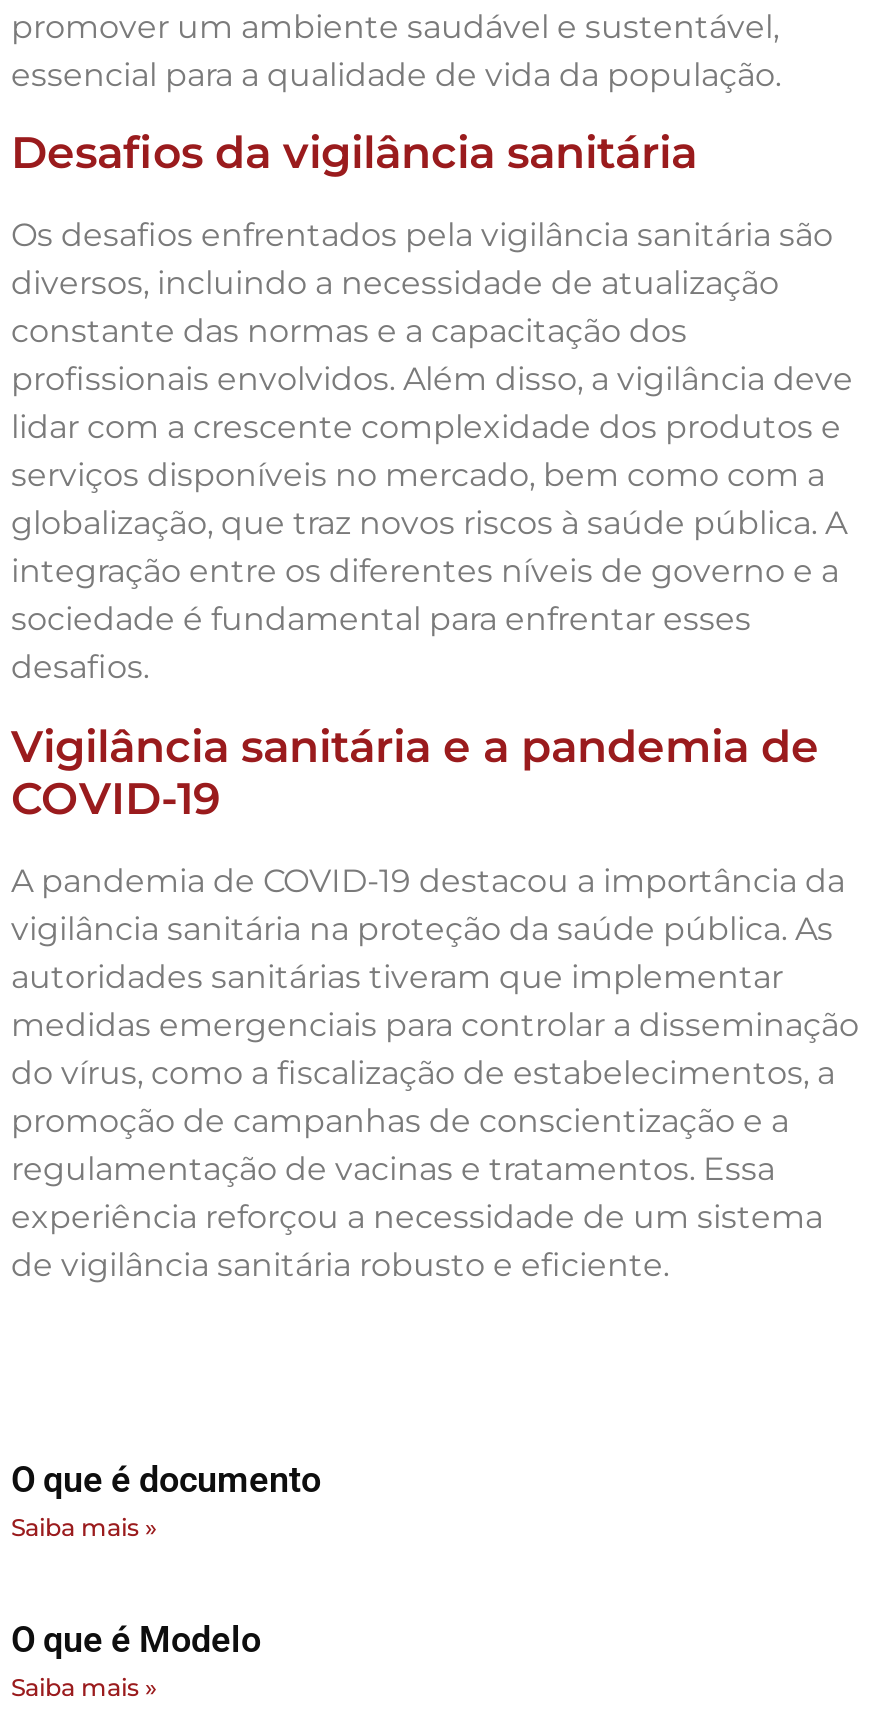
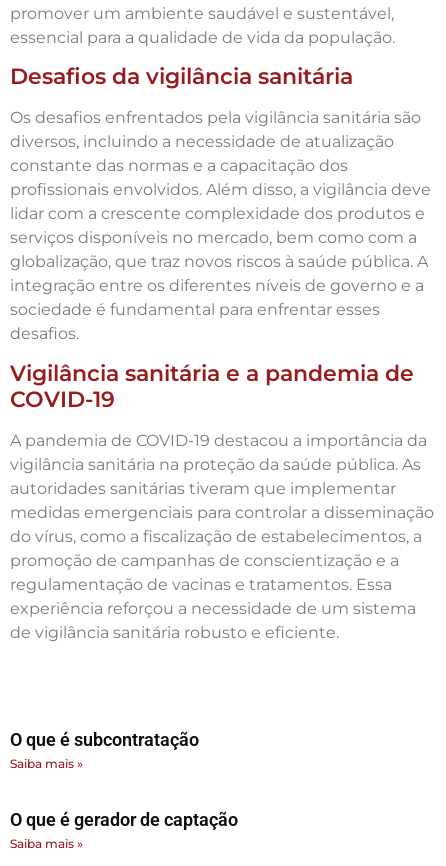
- O que é documento
+ O que é subcontratação

- O que é Modelo
+ O que é gerador de captação
